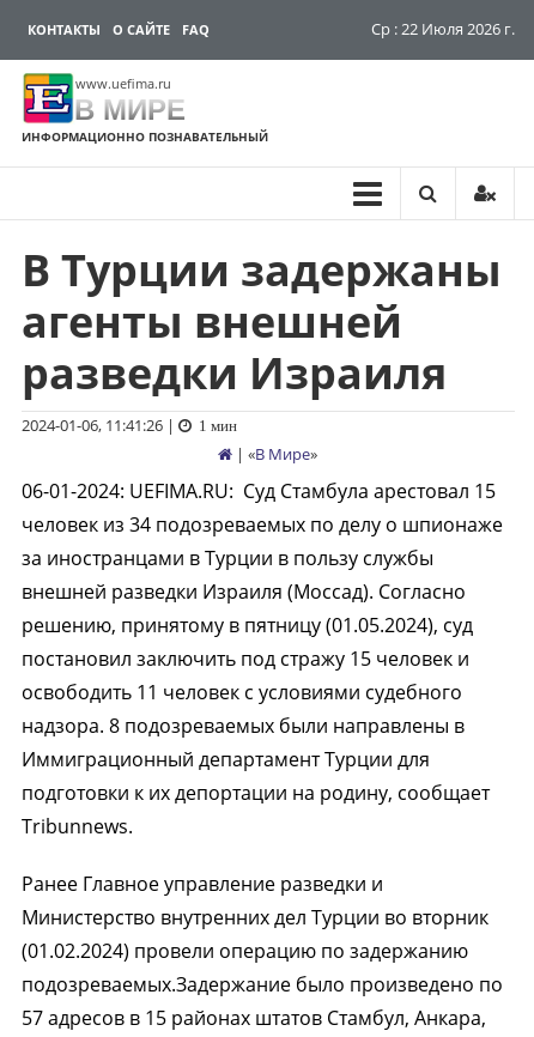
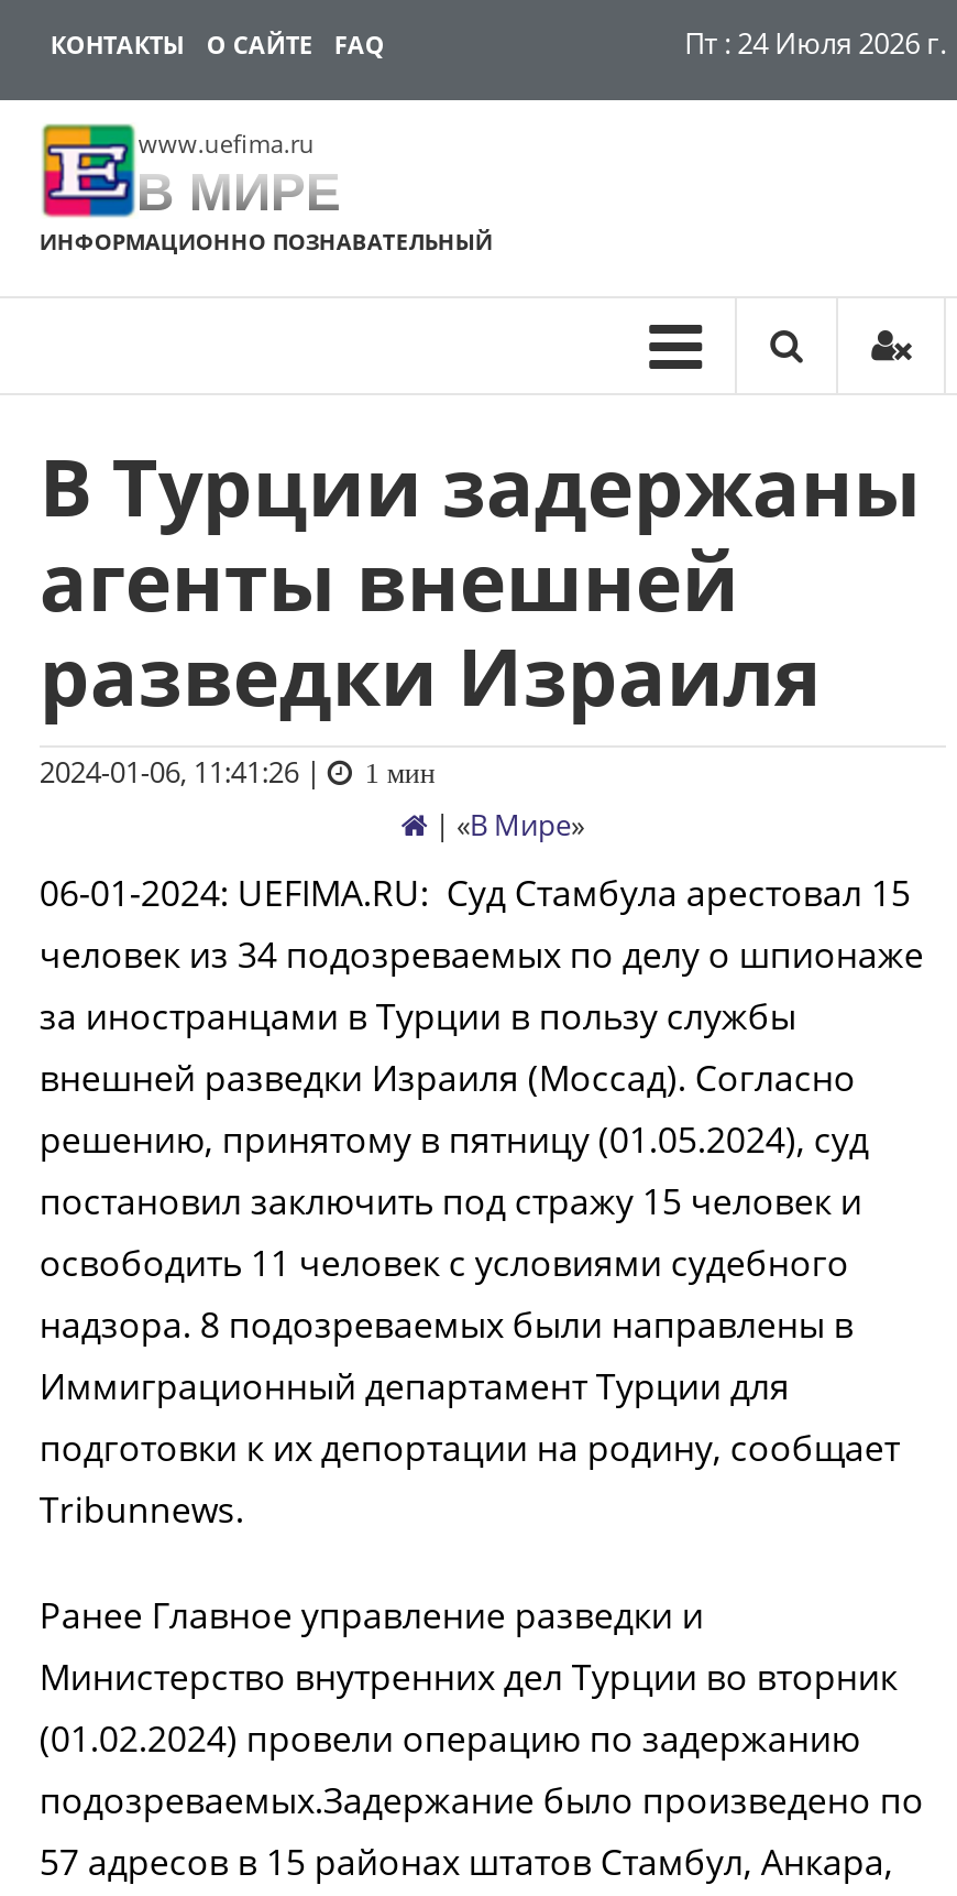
- Ср : 22 Июля 2026 г.
+ Пт : 24 Июля 2026 г.
